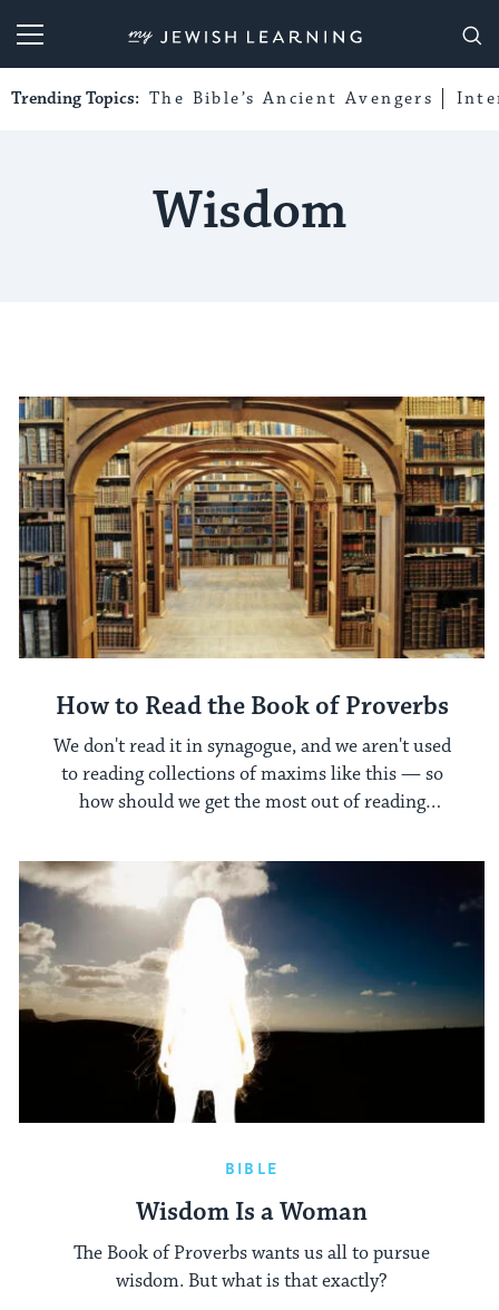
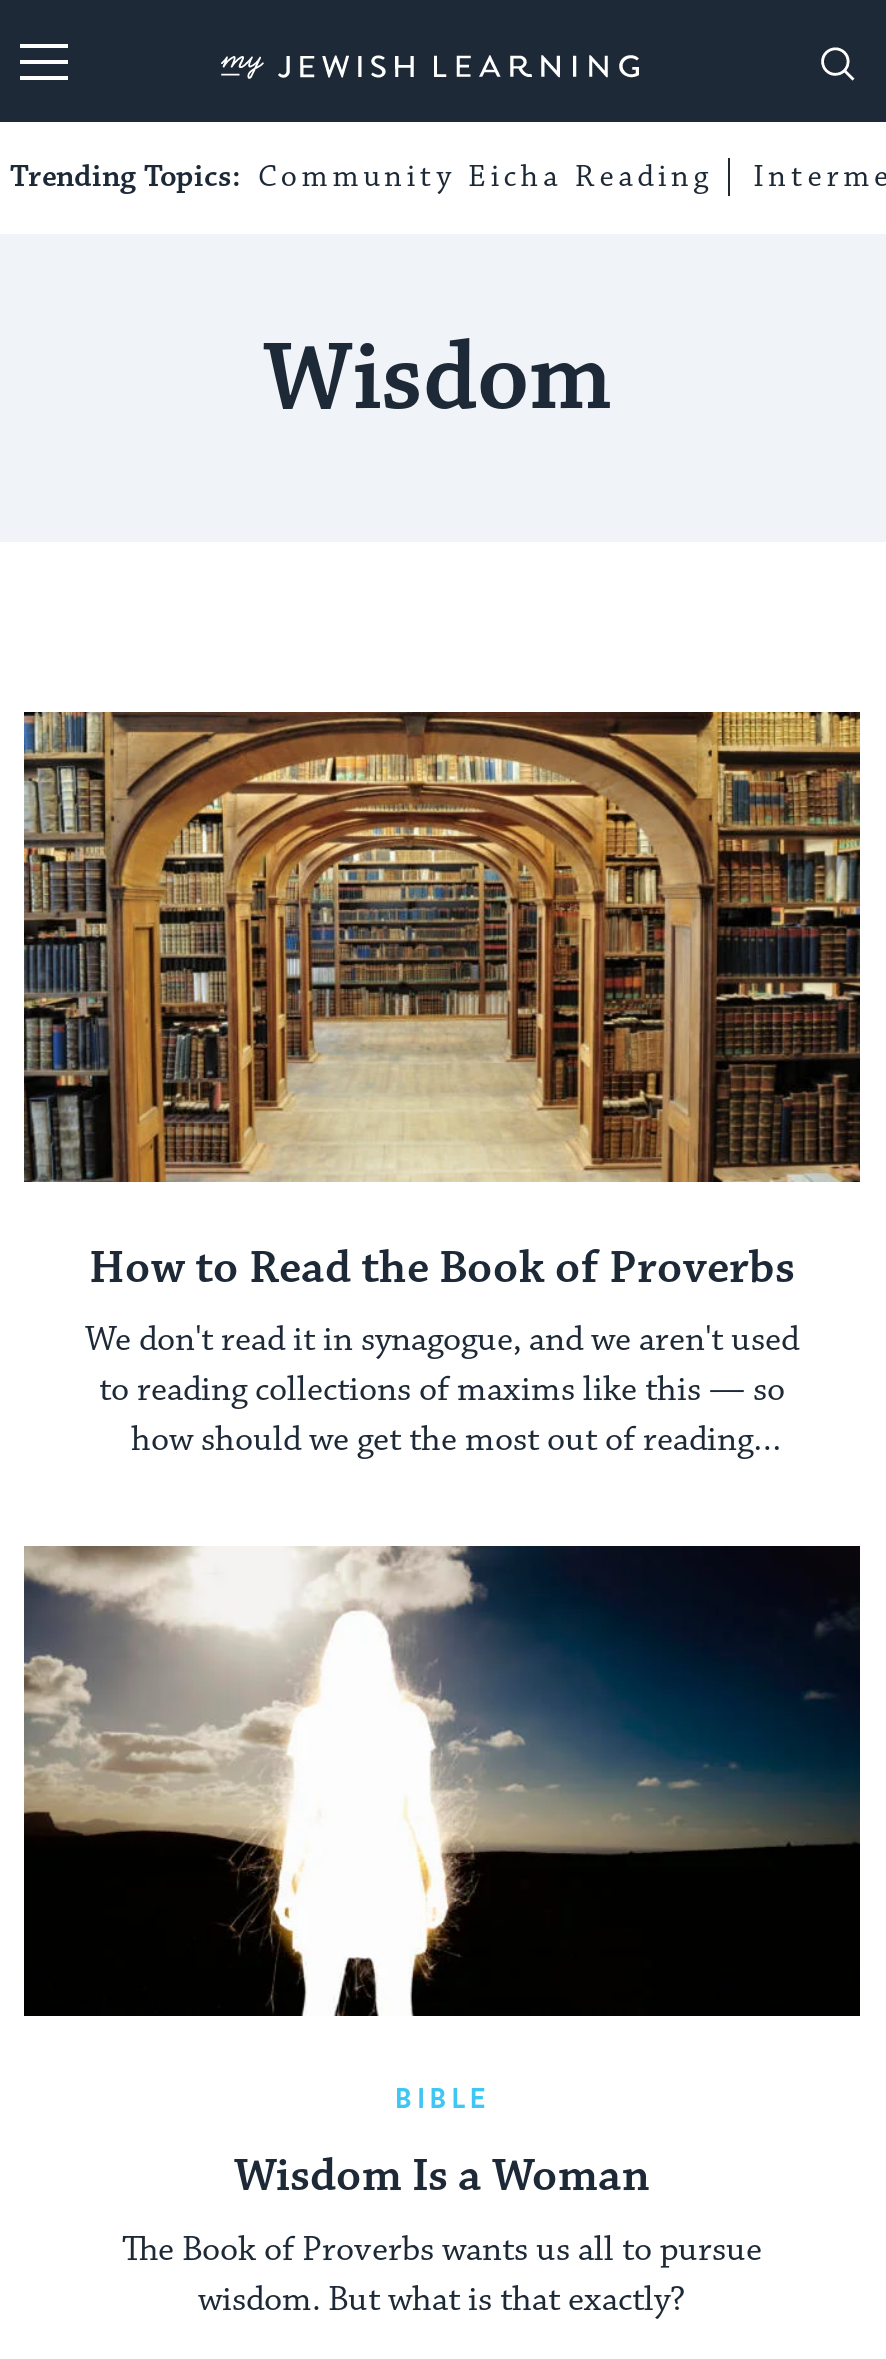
- Trending Topics: The Bible’s Ancient Avengers
+ Trending Topics: Community Eicha Reading
